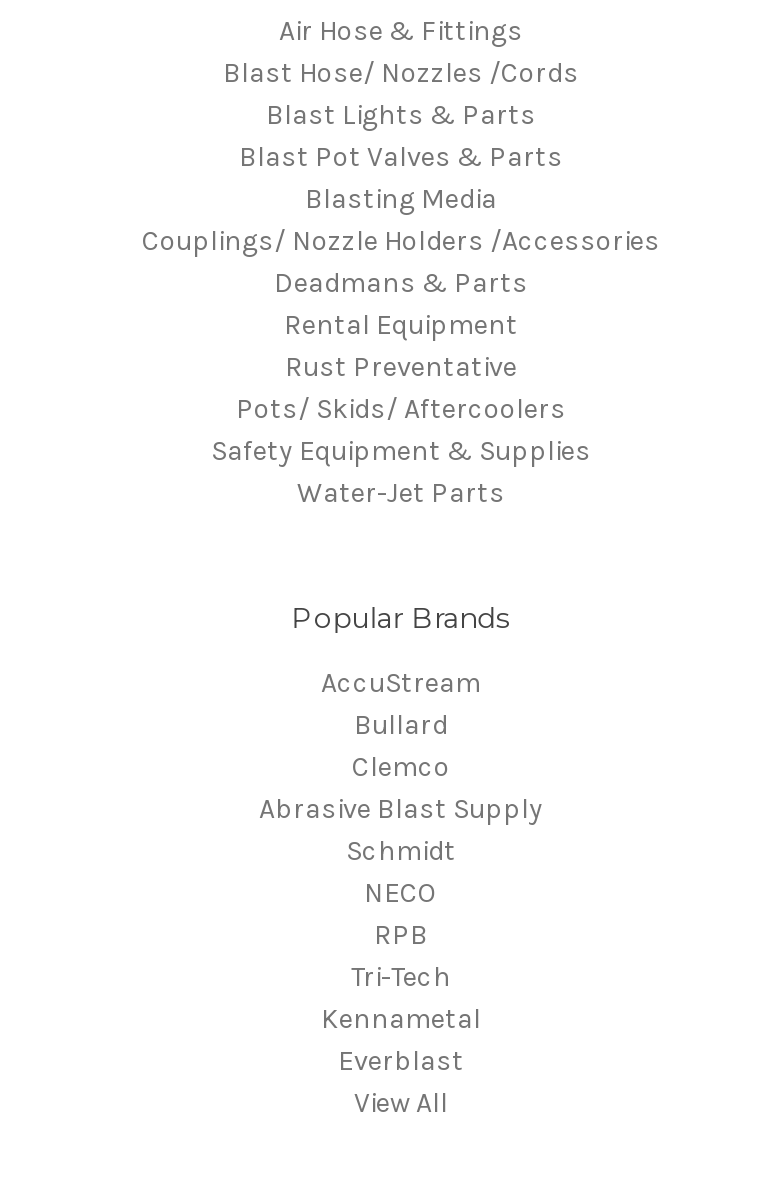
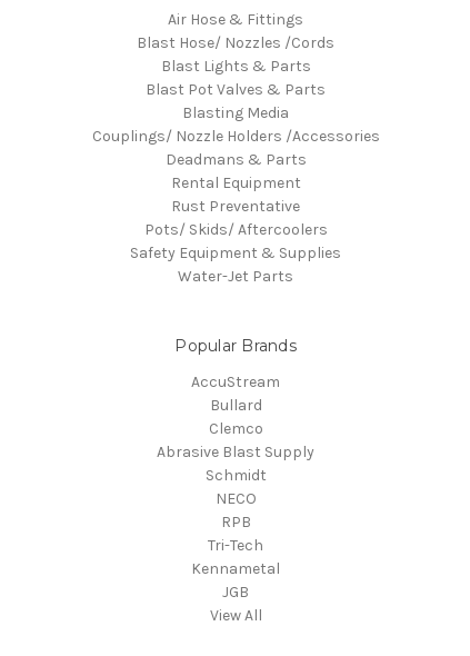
- Everblast
+ JGB
